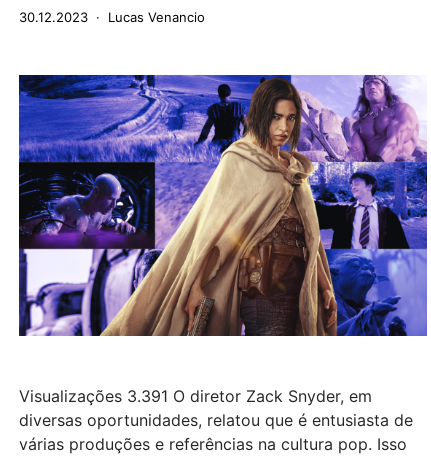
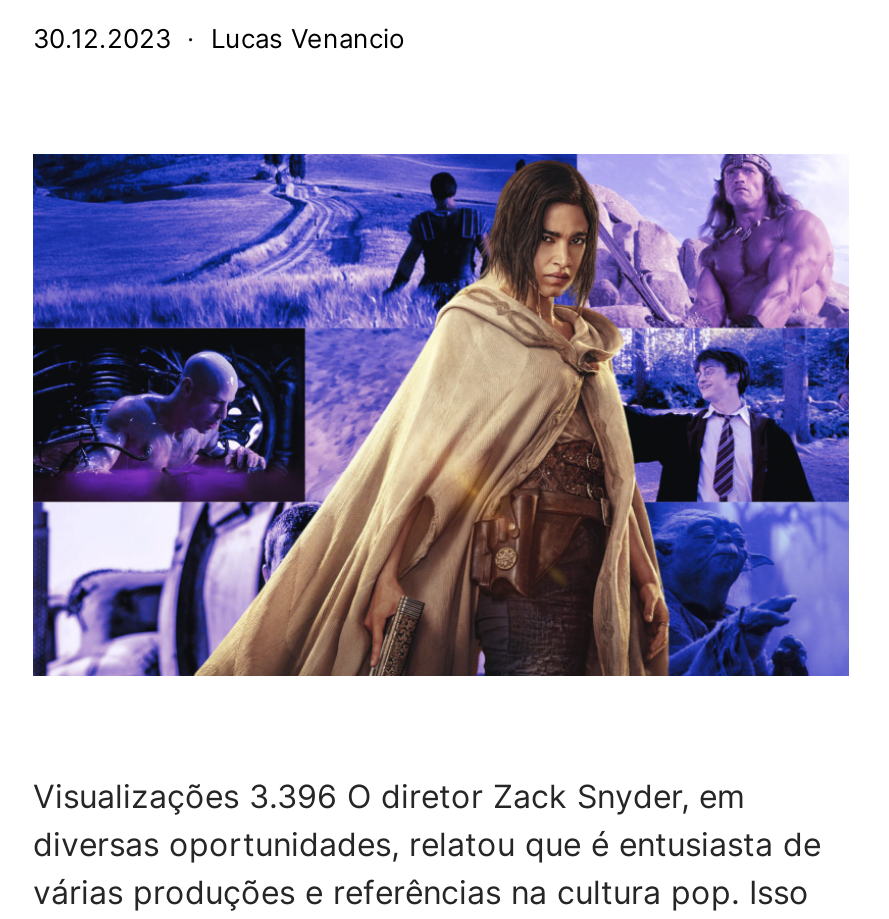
- Visualizações 3.391 O diretor Zack Snyder, em
+ Visualizações 3.396 O diretor Zack Snyder, em
